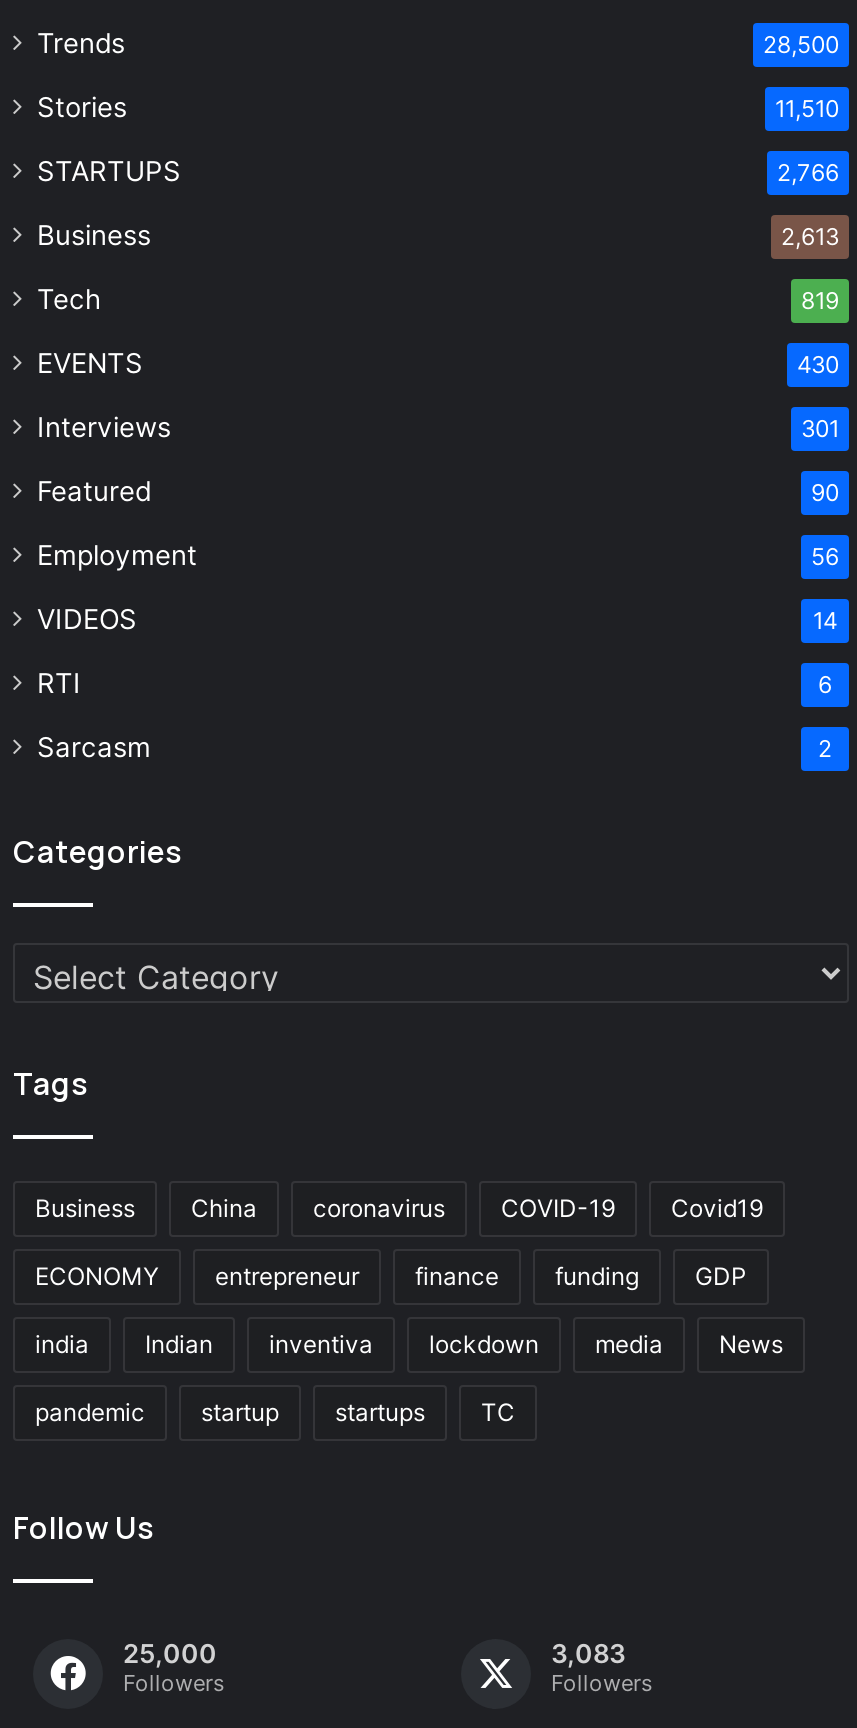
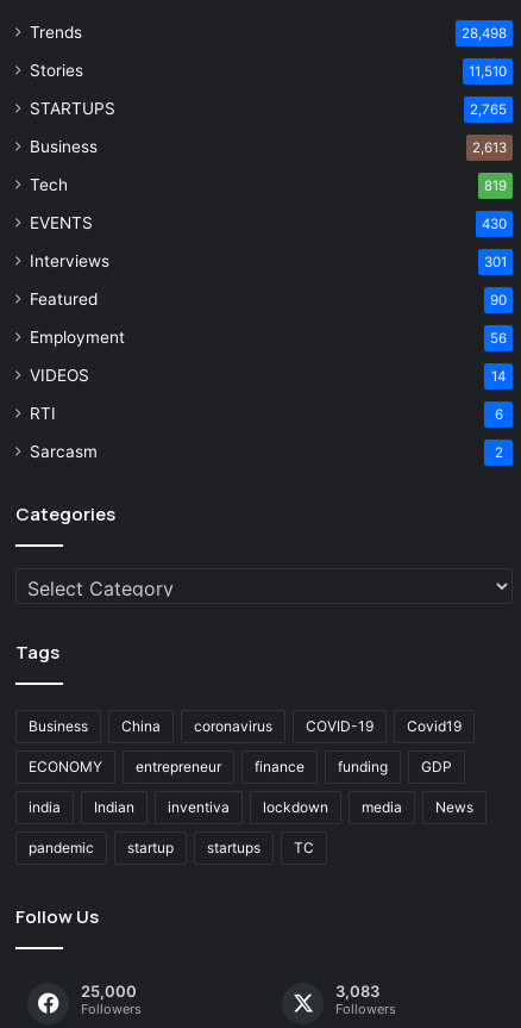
- 28,500
+ 28,498

- 2,766
+ 2,765
